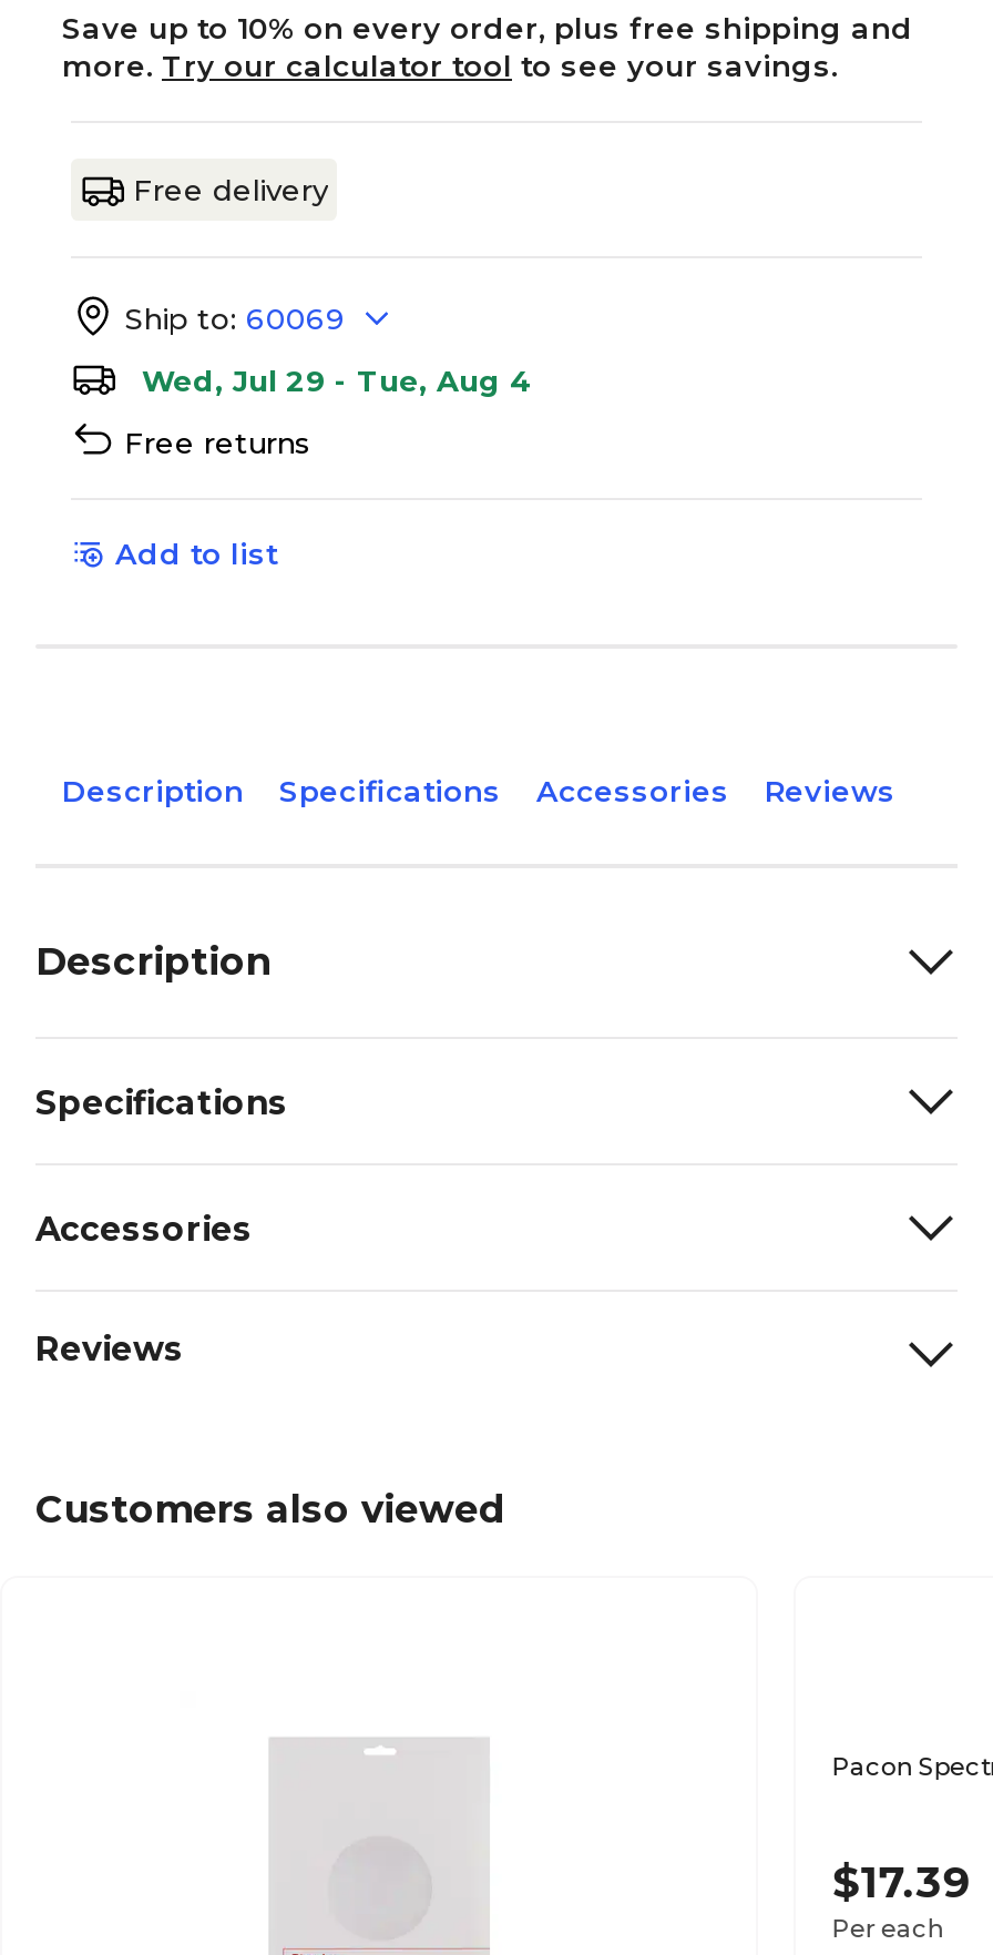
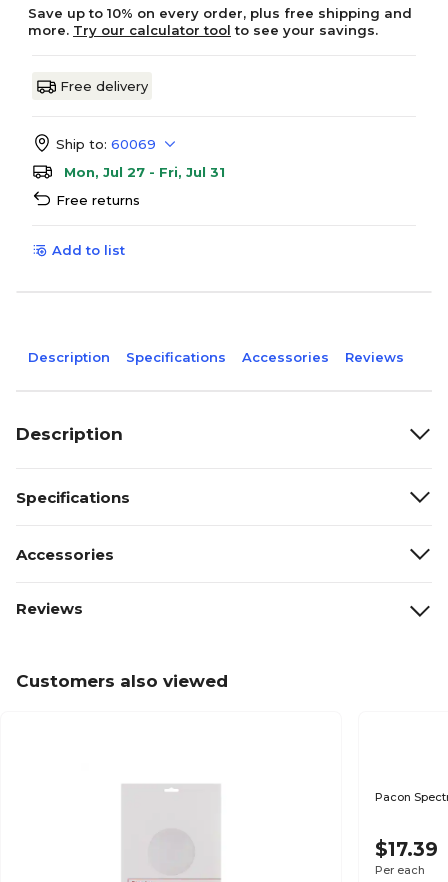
- Wed, Jul 29 - Tue, Aug 4
+ Mon, Jul 27 - Fri, Jul 31
